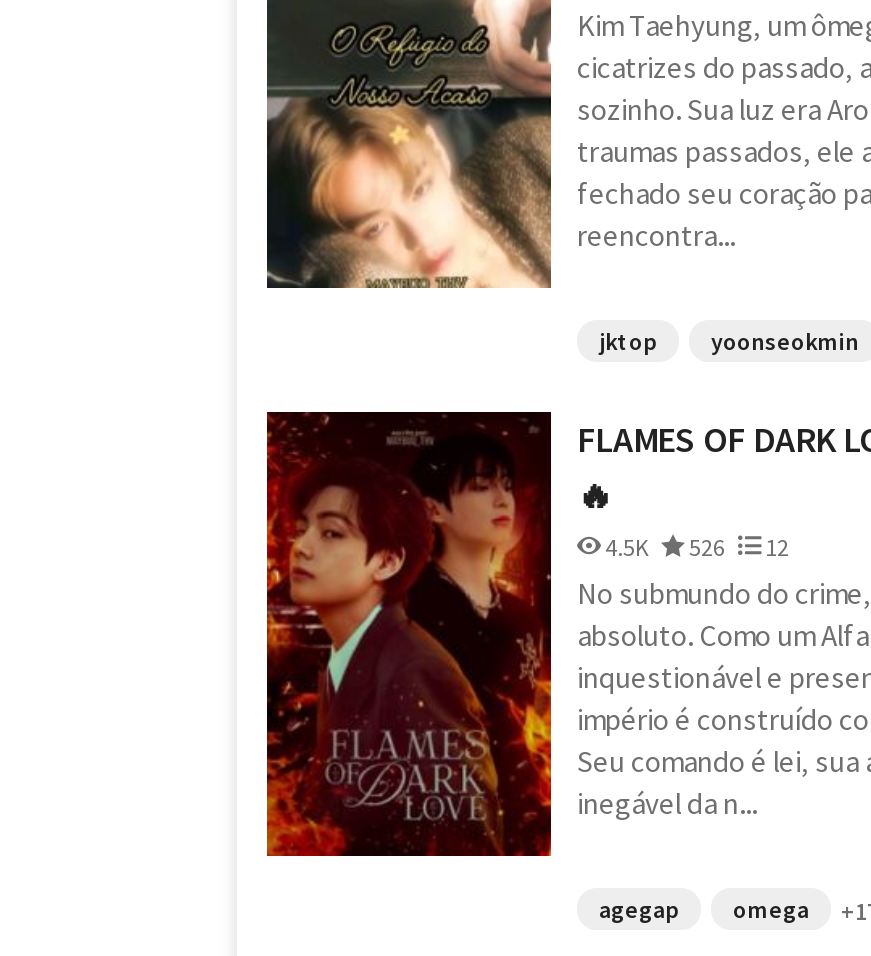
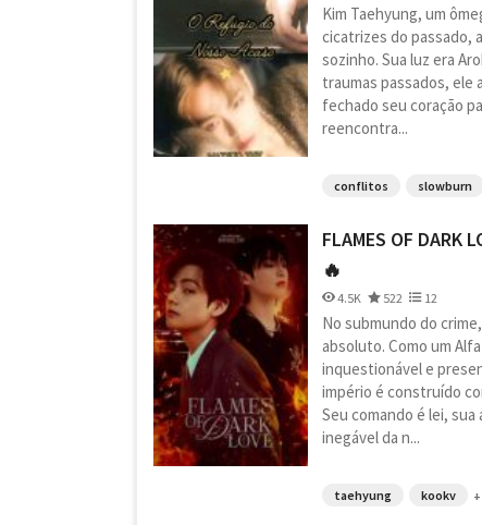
- jktop
- yoonseokmin
+ conflitos
+ slowburn

- 4.5K 526 12
+ 4.5K 522 12

- agegap
- omega
+ taehyung
+ kookv
